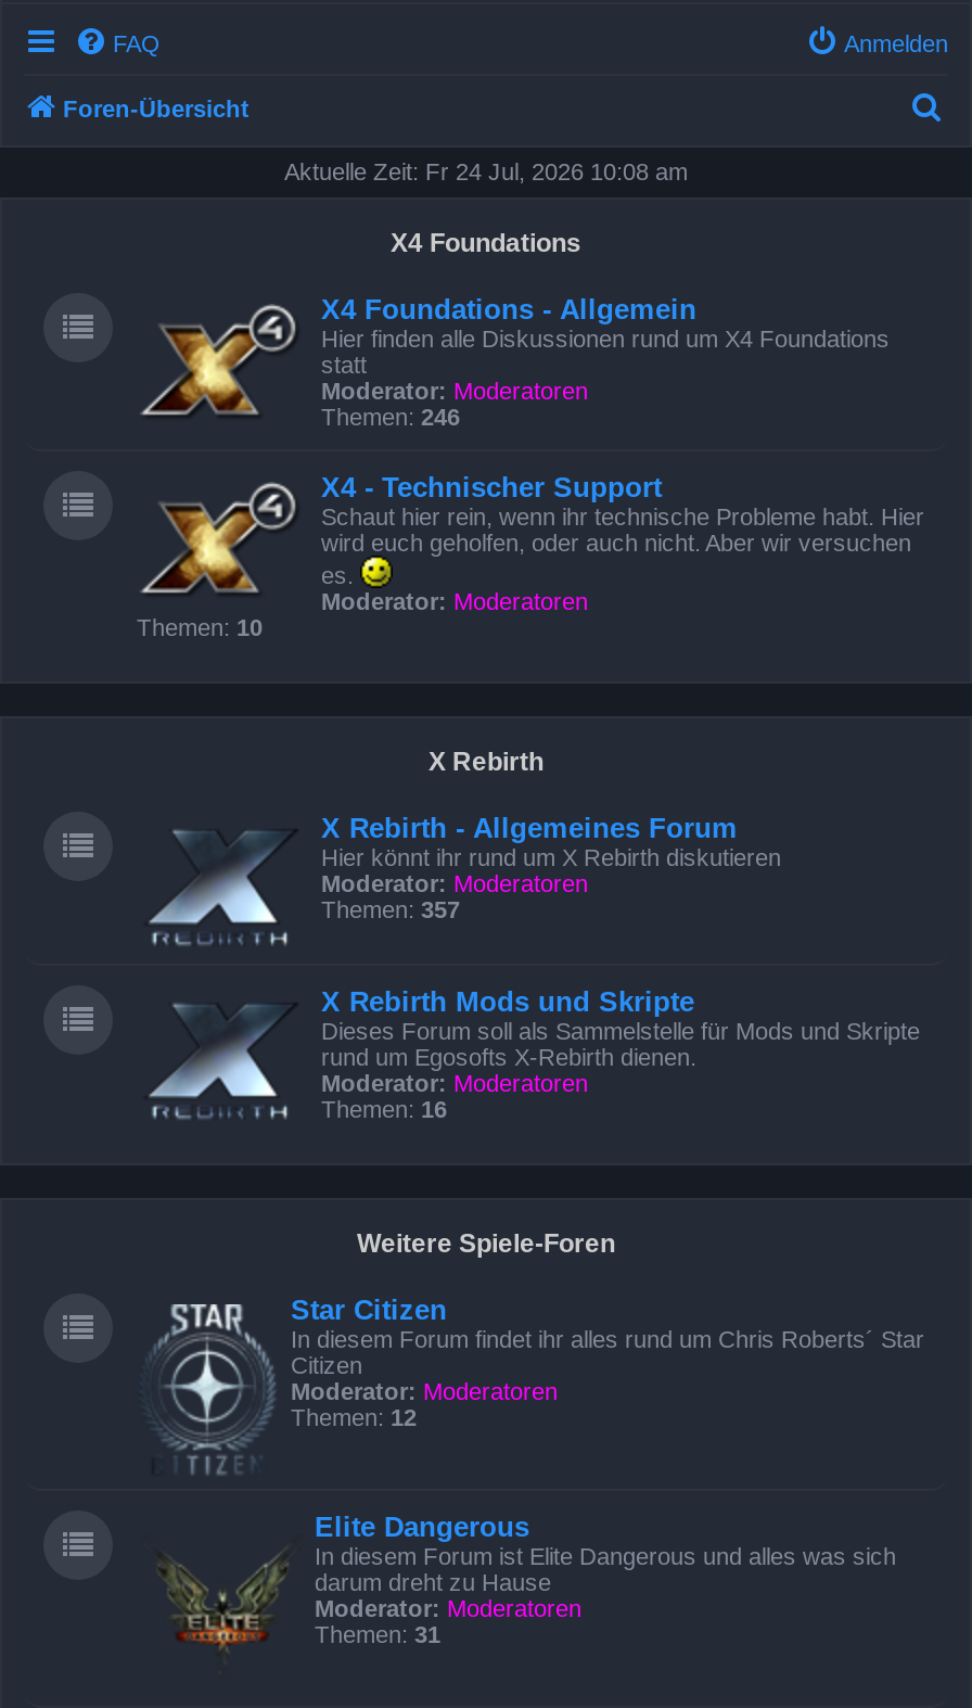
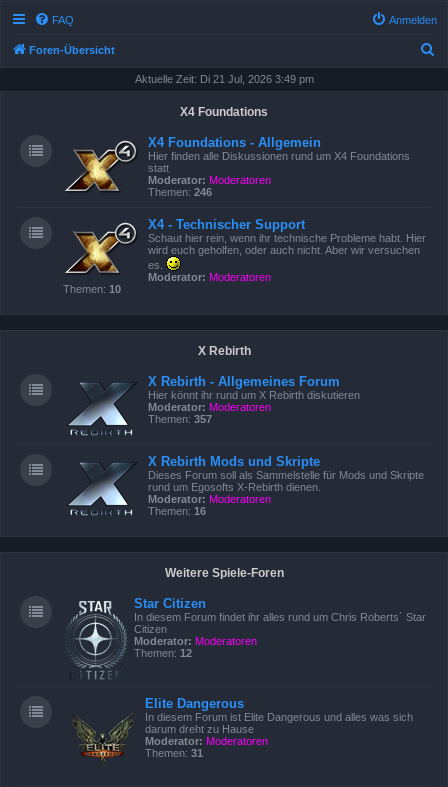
- Aktuelle Zeit: Fr 24 Jul, 2026 10:08 am
+ Aktuelle Zeit: Di 21 Jul, 2026 3:49 pm
